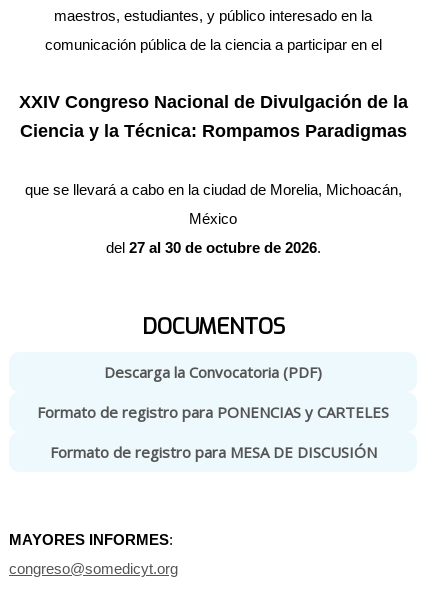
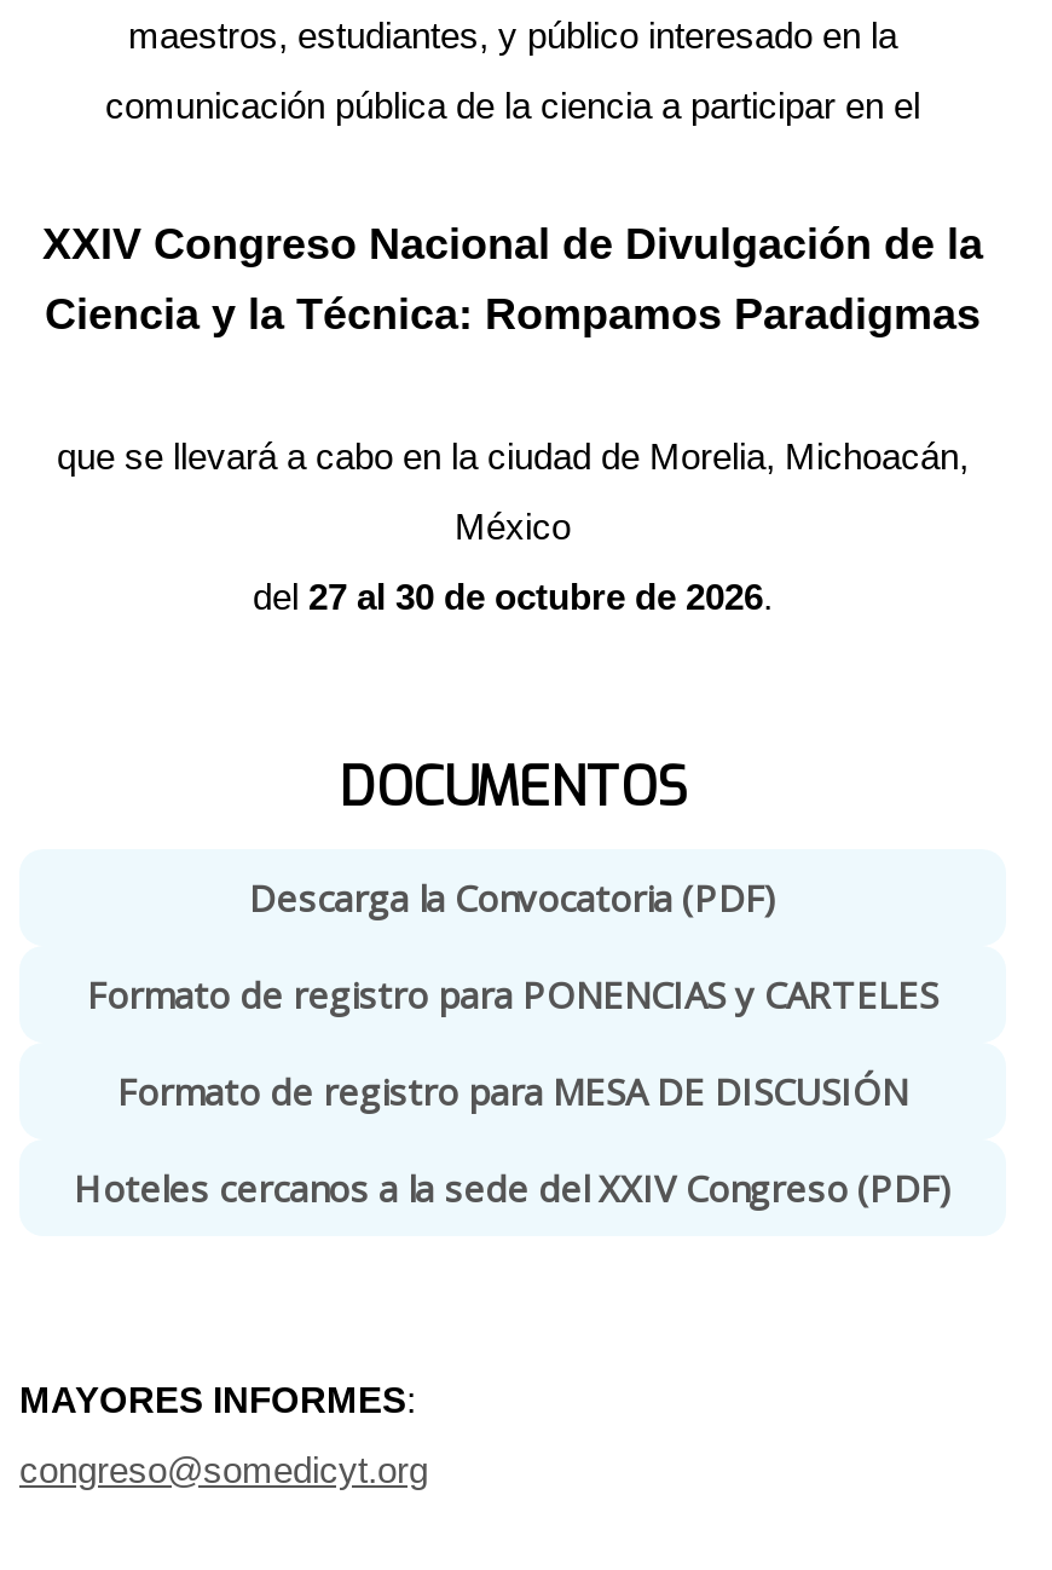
+ Hoteles cercanos a la sede del XXIV Congreso (PDF)
